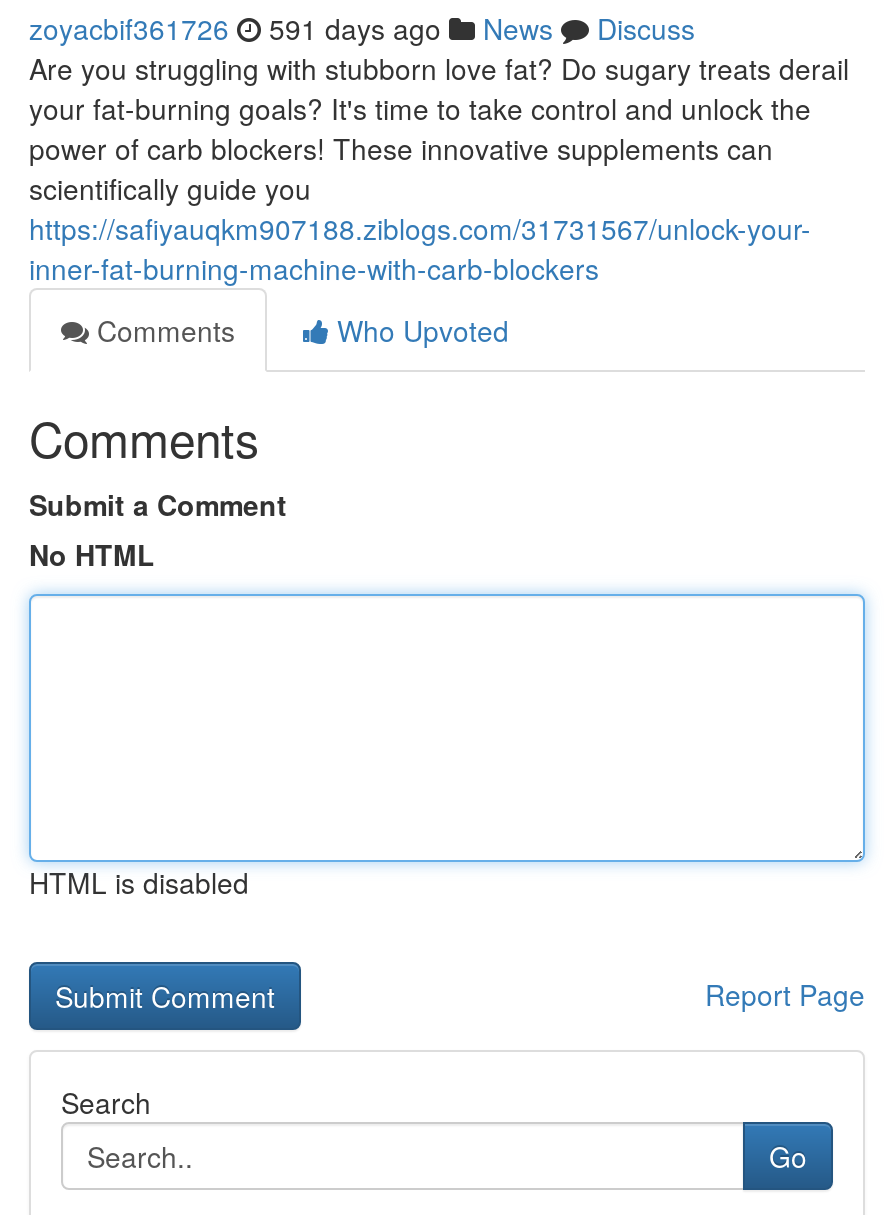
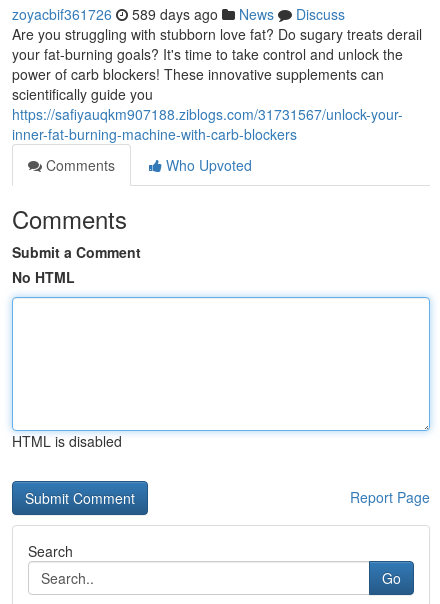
- zoyacbif361726 591 days ago News Discuss
+ zoyacbif361726 589 days ago News Discuss
